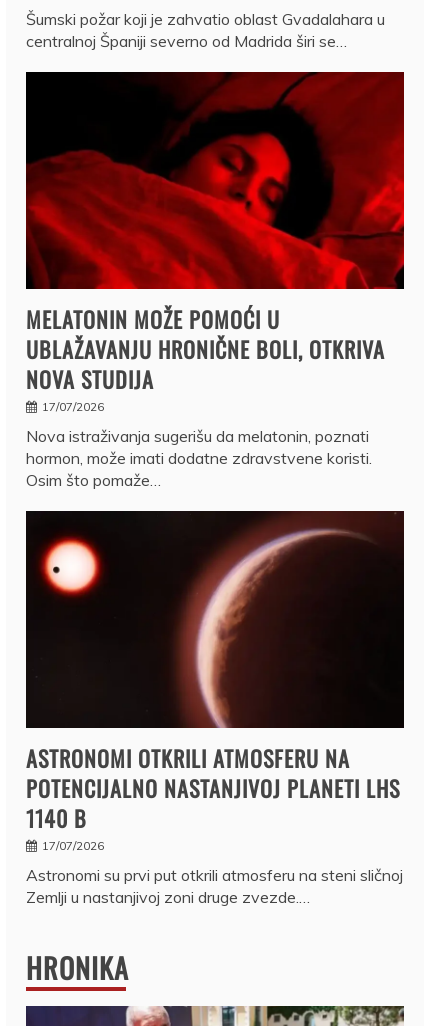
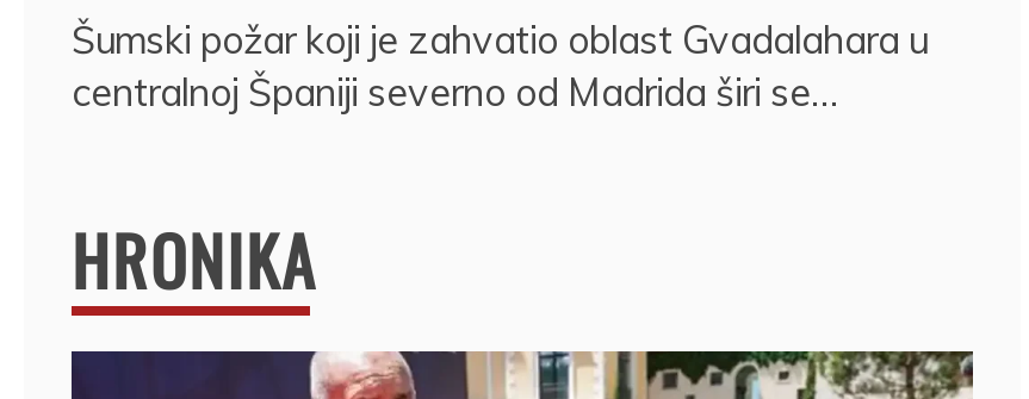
- [image]
- MELATONIN MOŽE POMOĆI U
- UBLAŽAVANJU HRONIČNE BOLI, OTKRIVA
- NOVA STUDIJA
- 17/07/2026
- Nova istraživanja sugerišu da melatonin, poznati
- hormon, može imati dodatne zdravstvene koristi.
- Osim što pomaže…

- [image]
- ASTRONOMI OTKRILI ATMOSFERU NA
- POTENCIJALNO NASTANJIVOJ PLANETI LHS
- 1140 B
- 17/07/2026
- Astronomi su prvi put otkrili atmosferu na steni sličnoj
- Zemlji u nastanjivoj zoni druge zvezde.…
